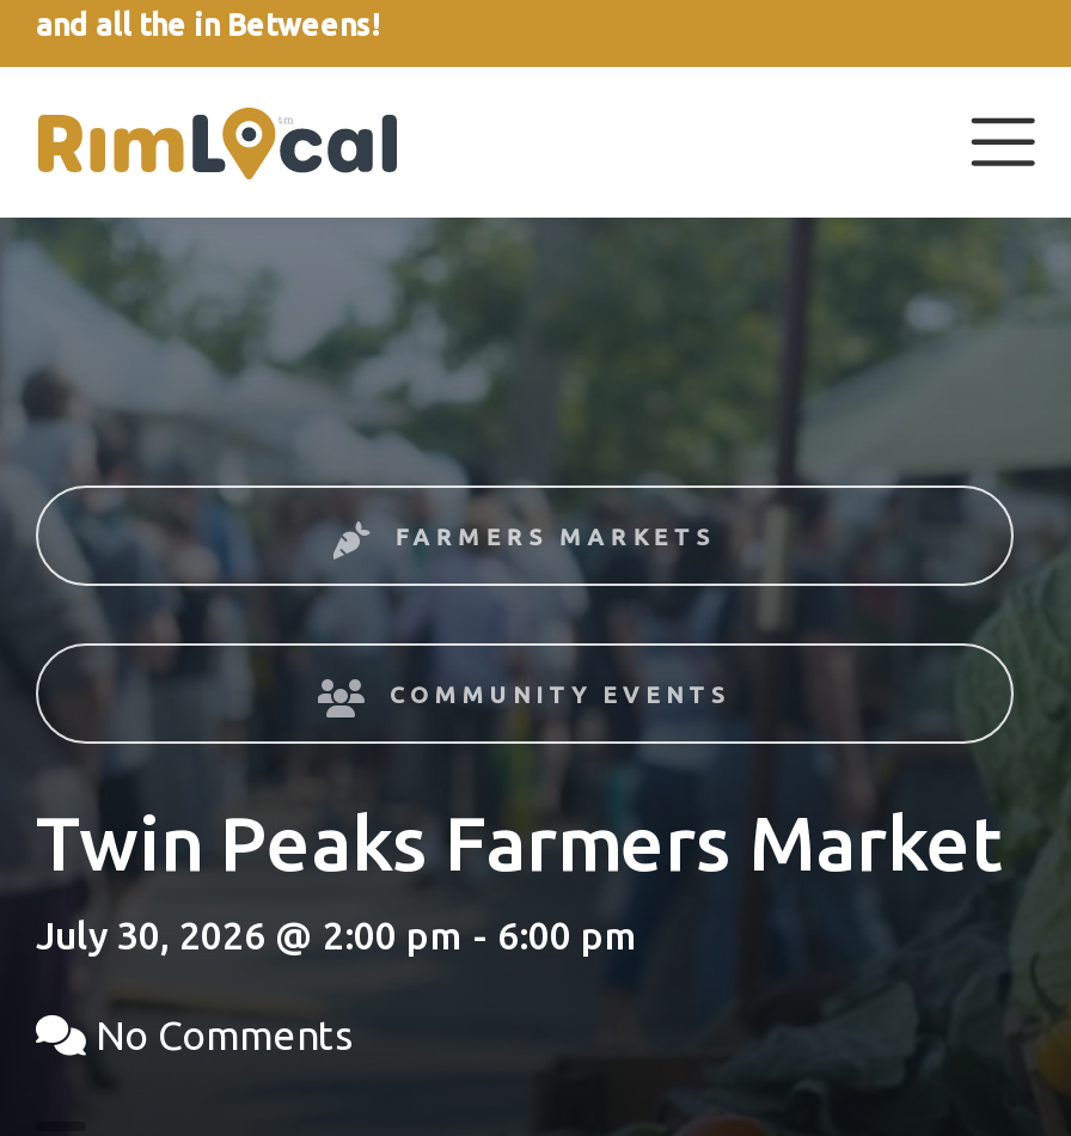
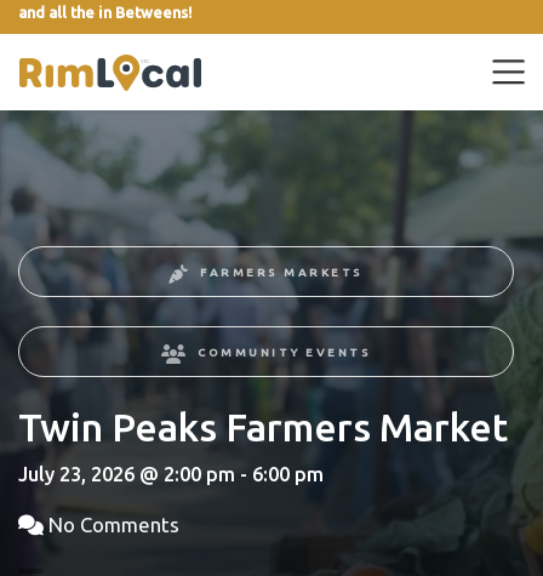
- July 30, 2026 @ 2:00 pm - 6:00 pm
+ July 23, 2026 @ 2:00 pm - 6:00 pm
